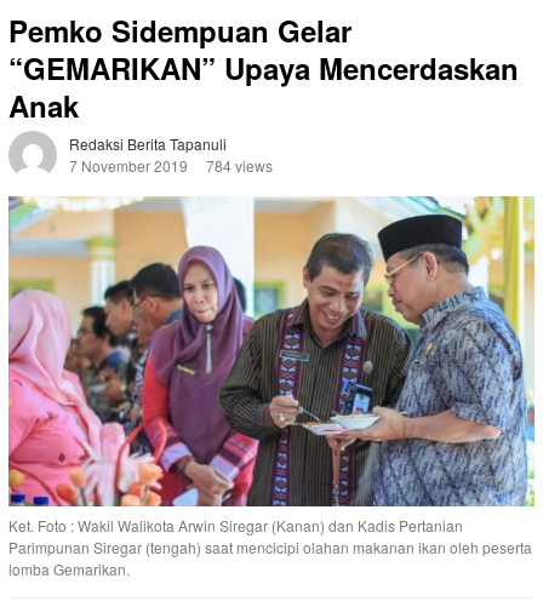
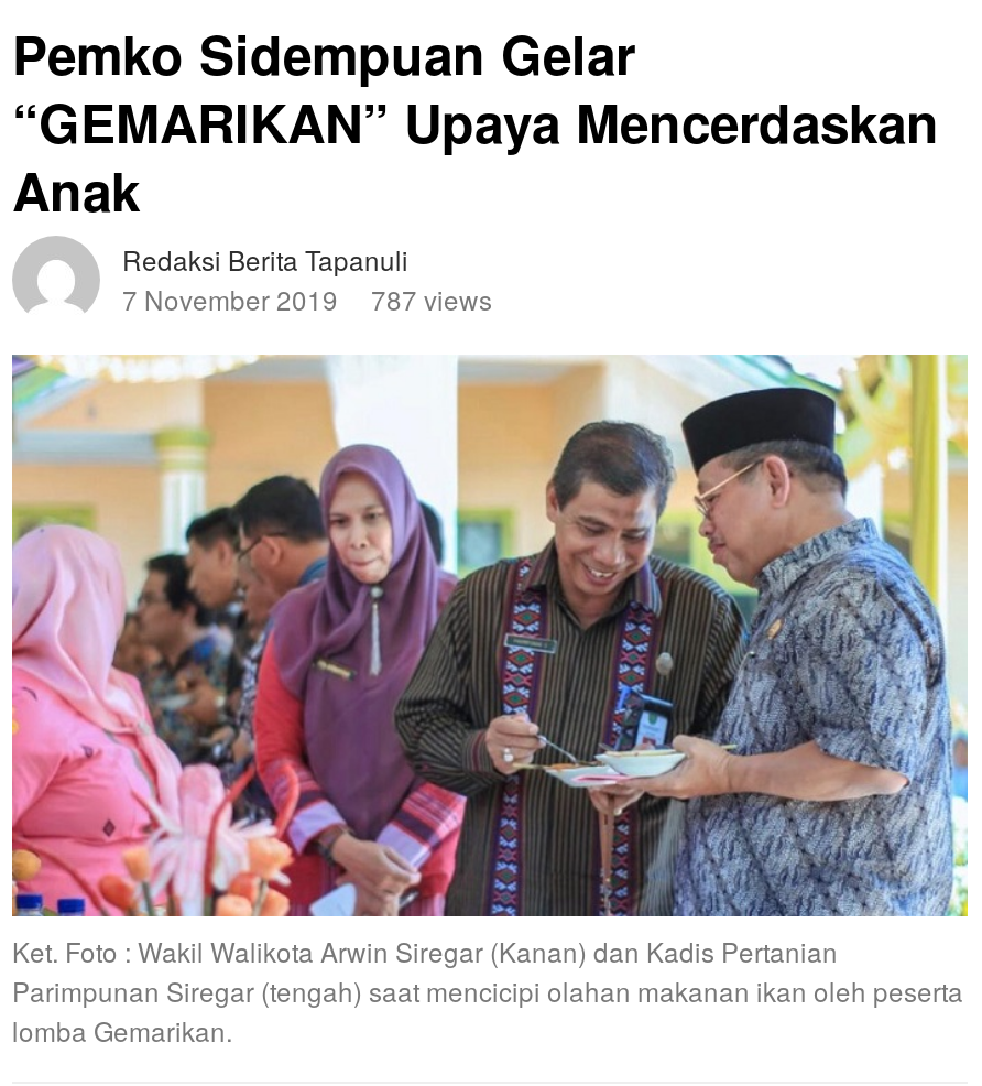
- 7 November 2019 784 views
+ 7 November 2019 787 views
